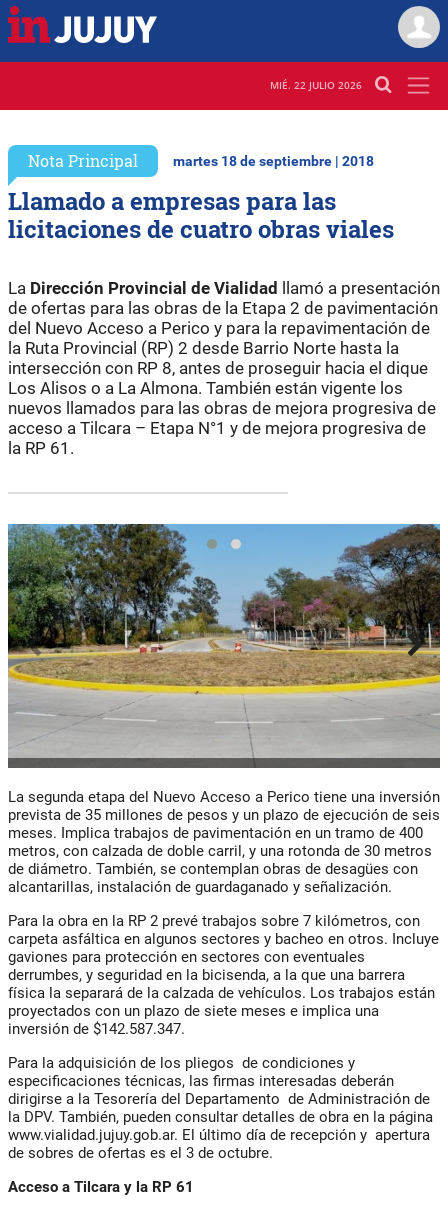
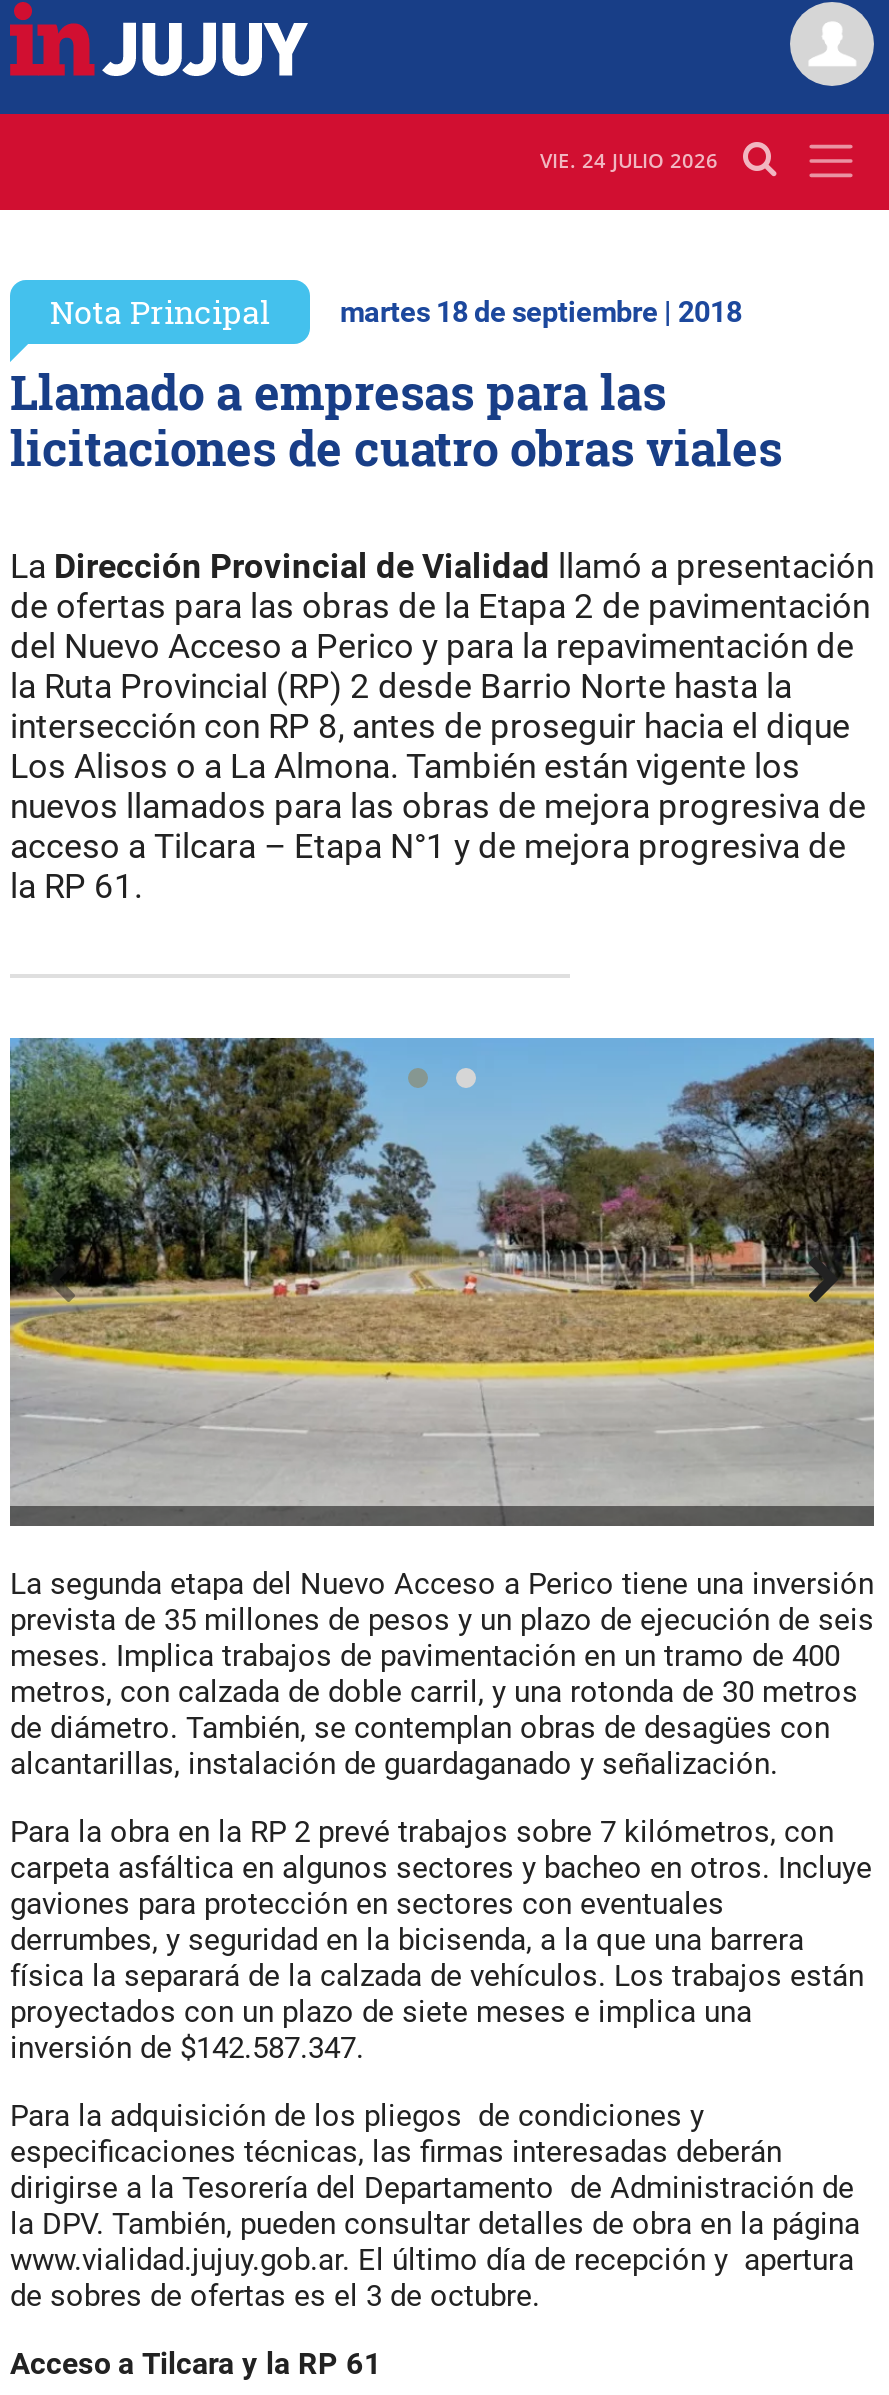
- MIÉ. 22 JULIO 2026
+ VIE. 24 JULIO 2026
